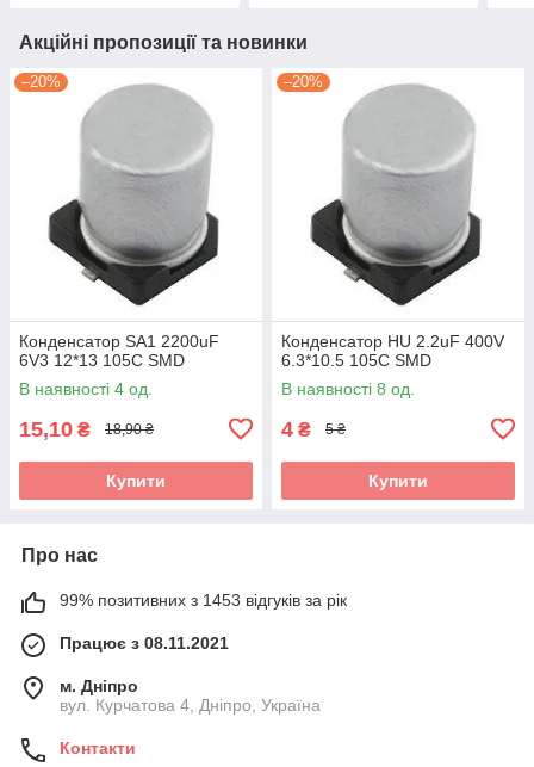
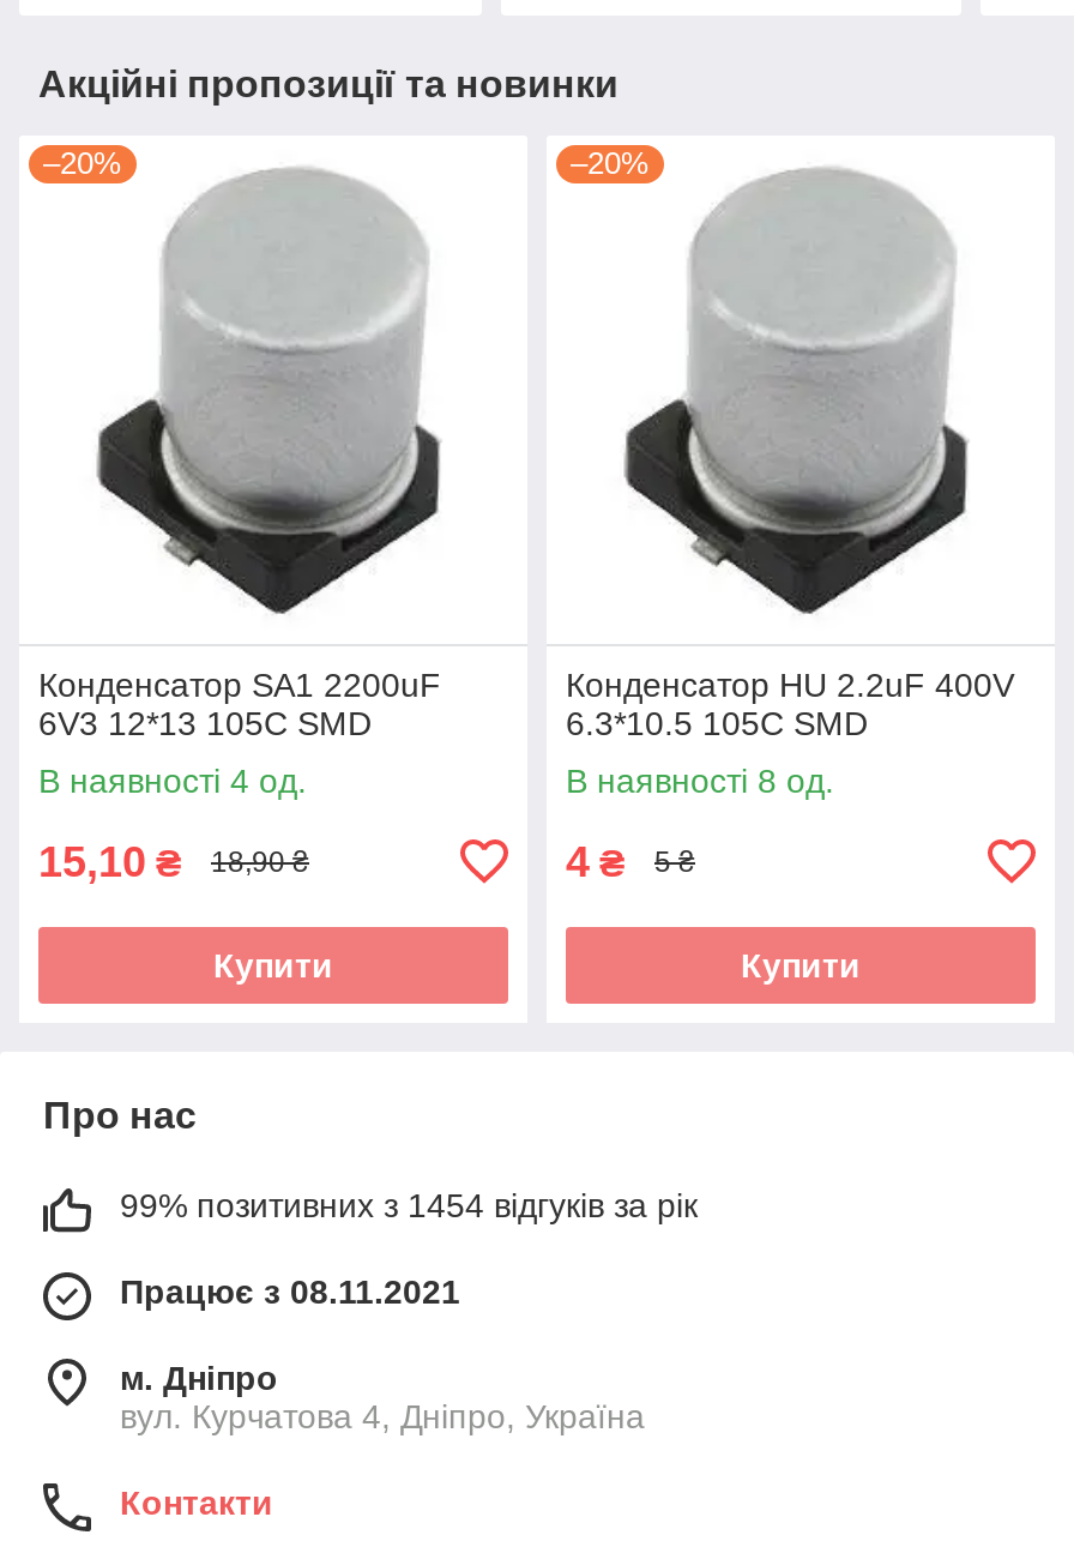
- 99% позитивних з 1453 відгуків за рік
+ 99% позитивних з 1454 відгуків за рік
